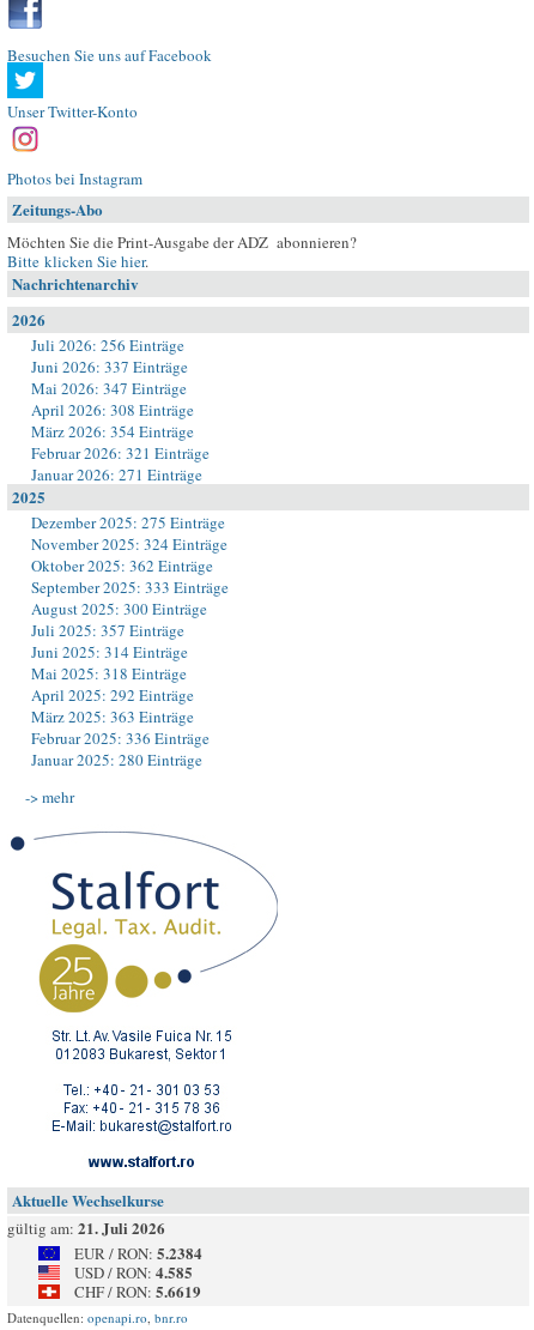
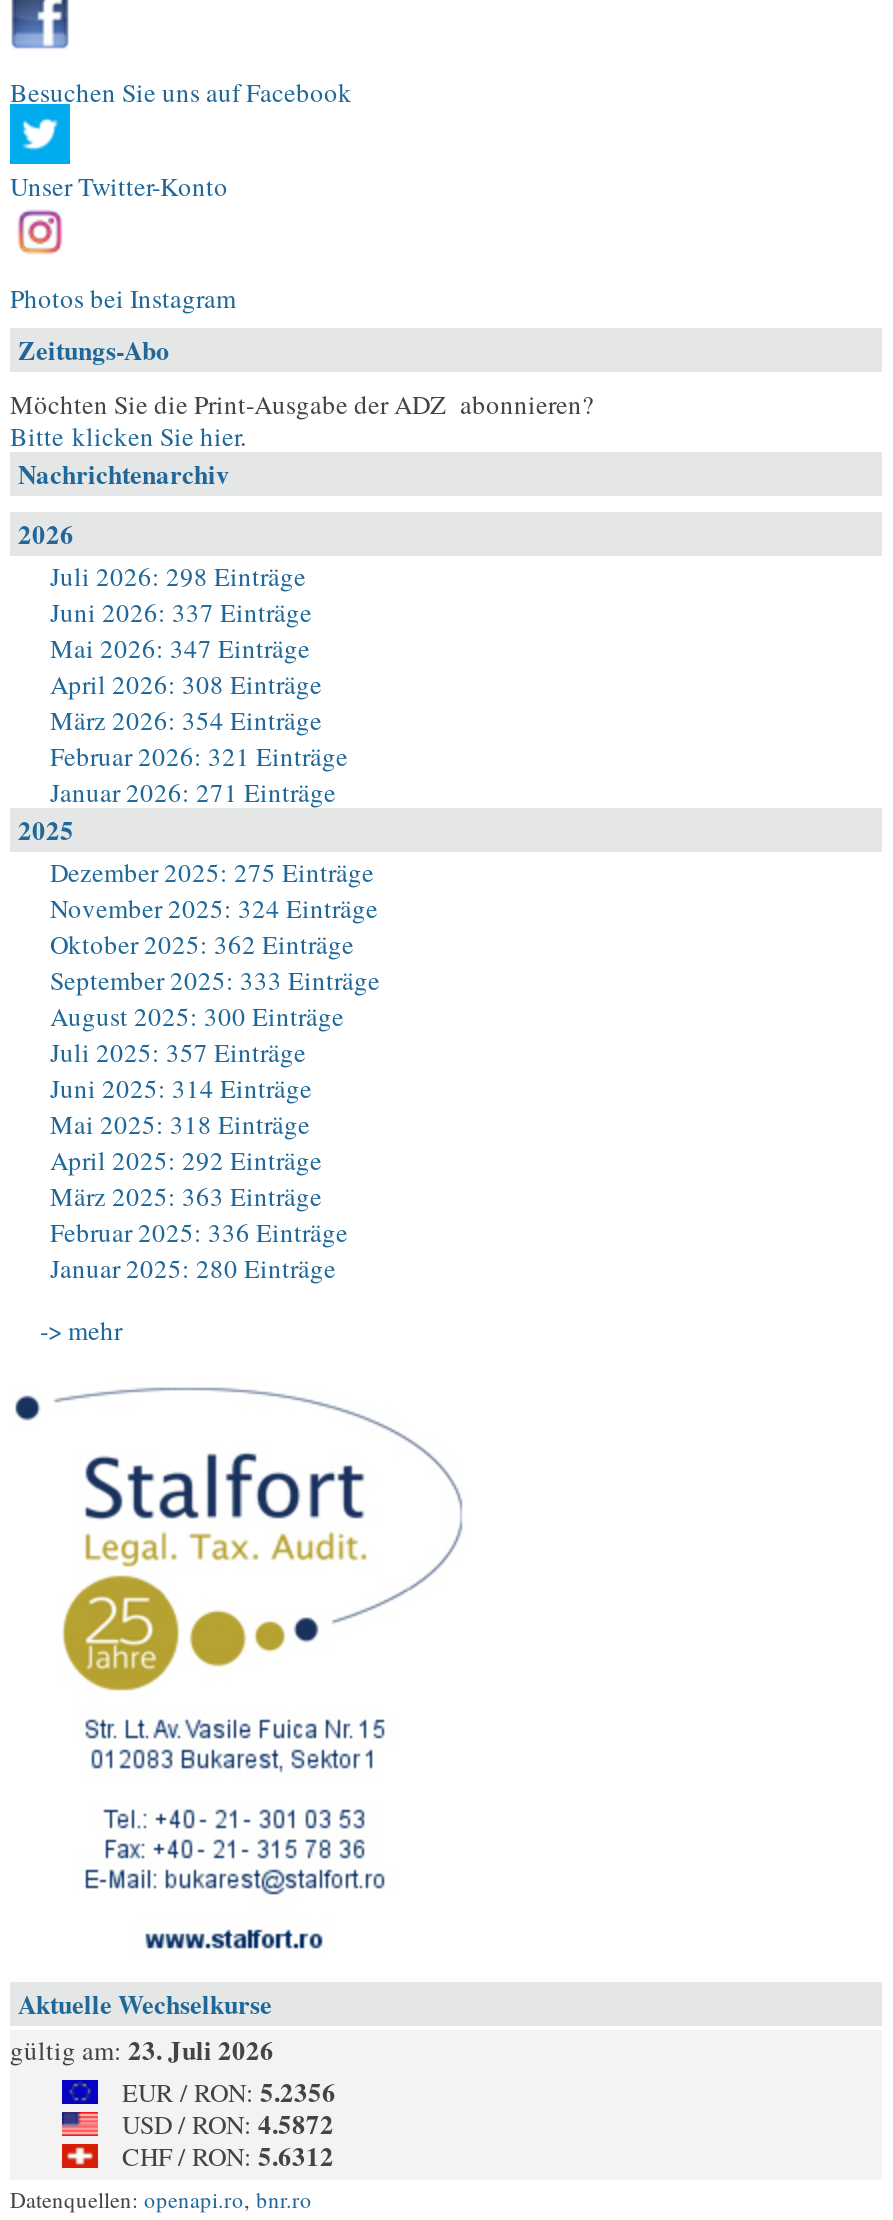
- Juli 2026: 256 Einträge
+ Juli 2026: 298 Einträge

- gültig am: 21. Juli 2026
+ gültig am: 23. Juli 2026

- EUR / RON: 5.2384
+ EUR / RON: 5.2356

- USD / RON: 4.585
+ USD / RON: 4.5872

- CHF / RON: 5.6619
+ CHF / RON: 5.6312
